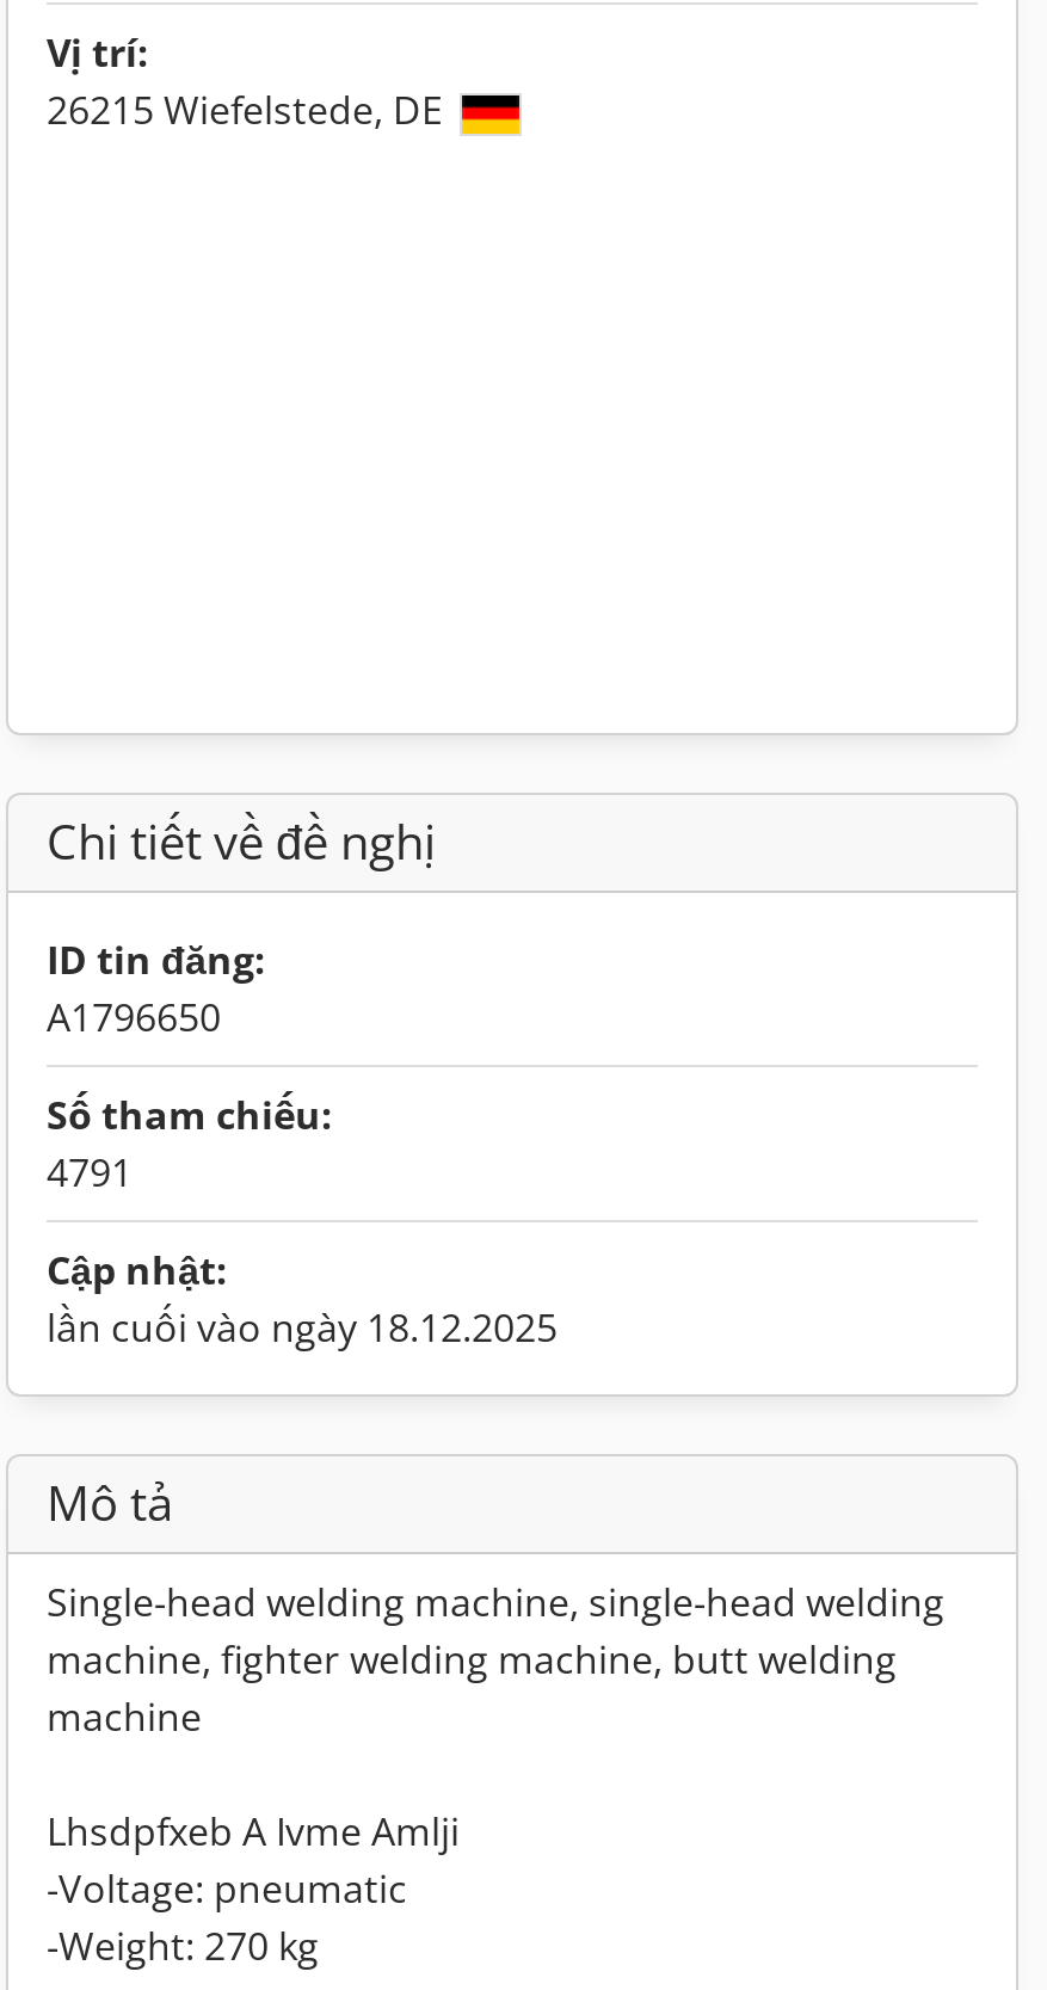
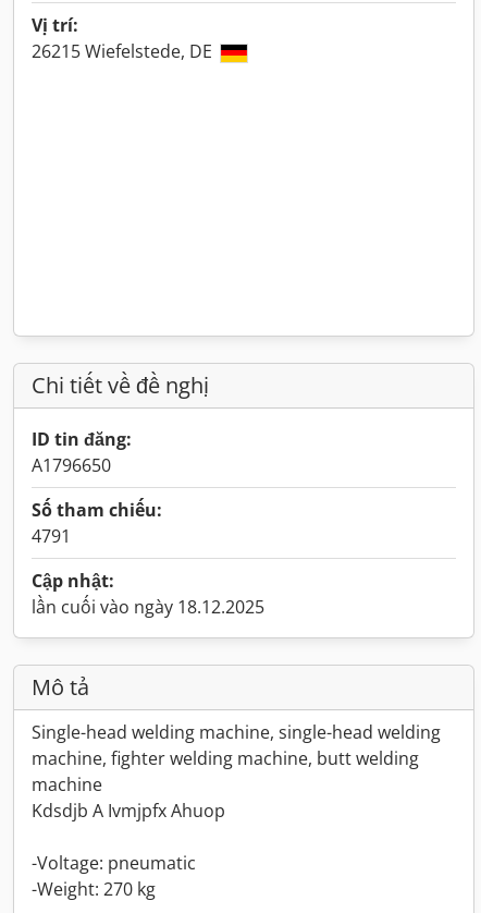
- Lhsdpfxeb A Ivme Amlji
+ Kdsdjb A Ivmjpfx Ahuop
